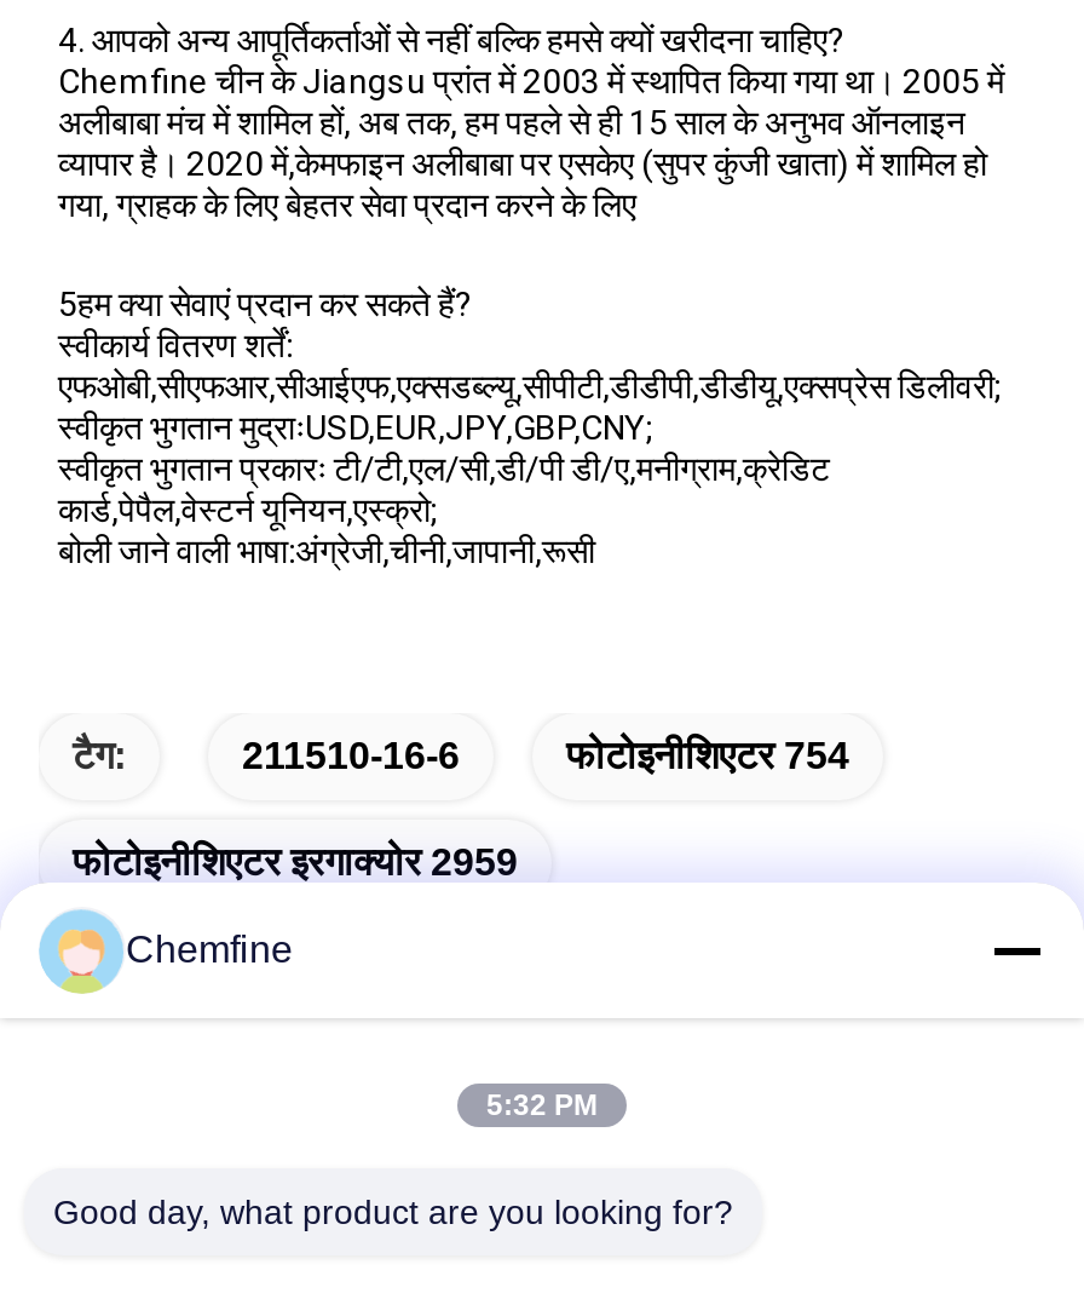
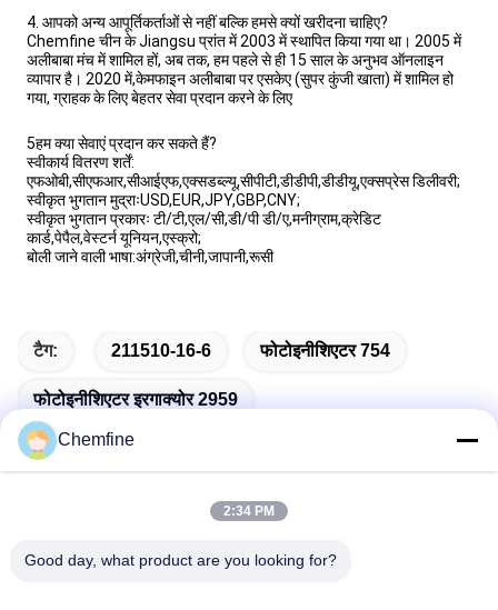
- 5:32 PM
+ 2:34 PM
